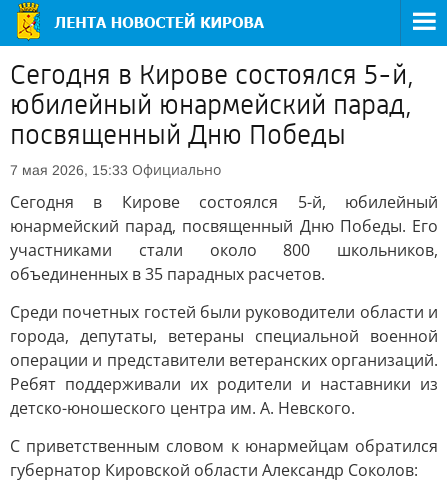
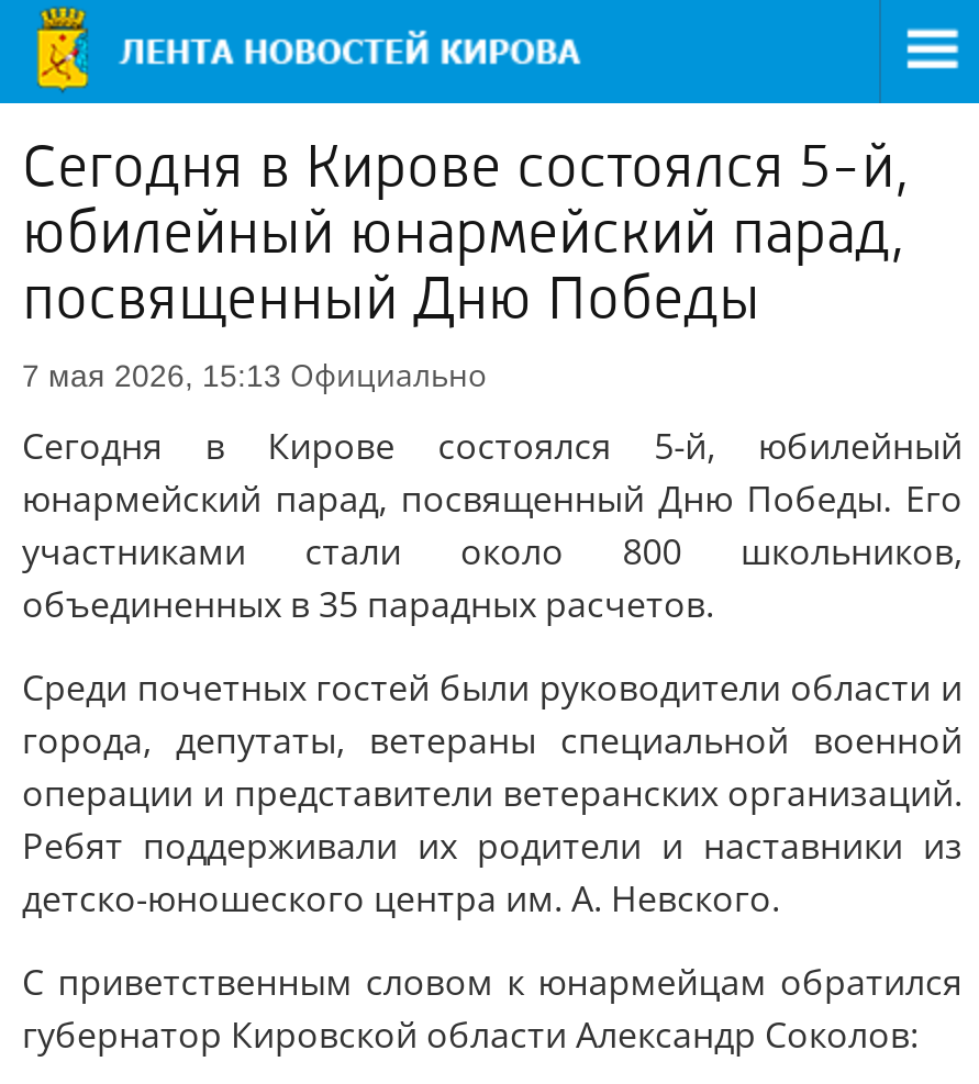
- 7 мая 2026, 15:33 Официально
+ 7 мая 2026, 15:13 Официально
